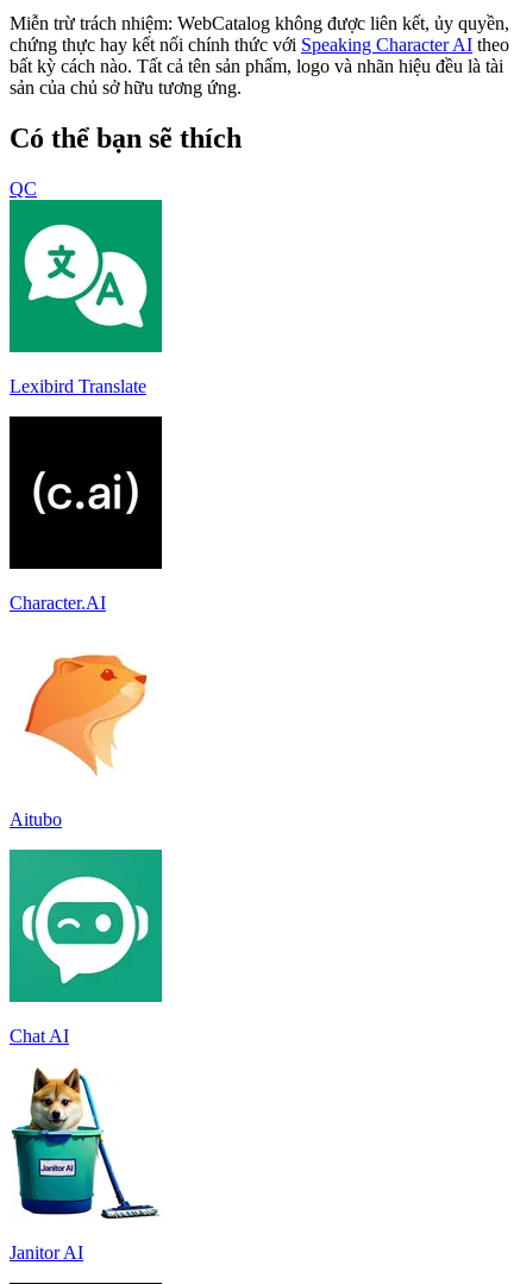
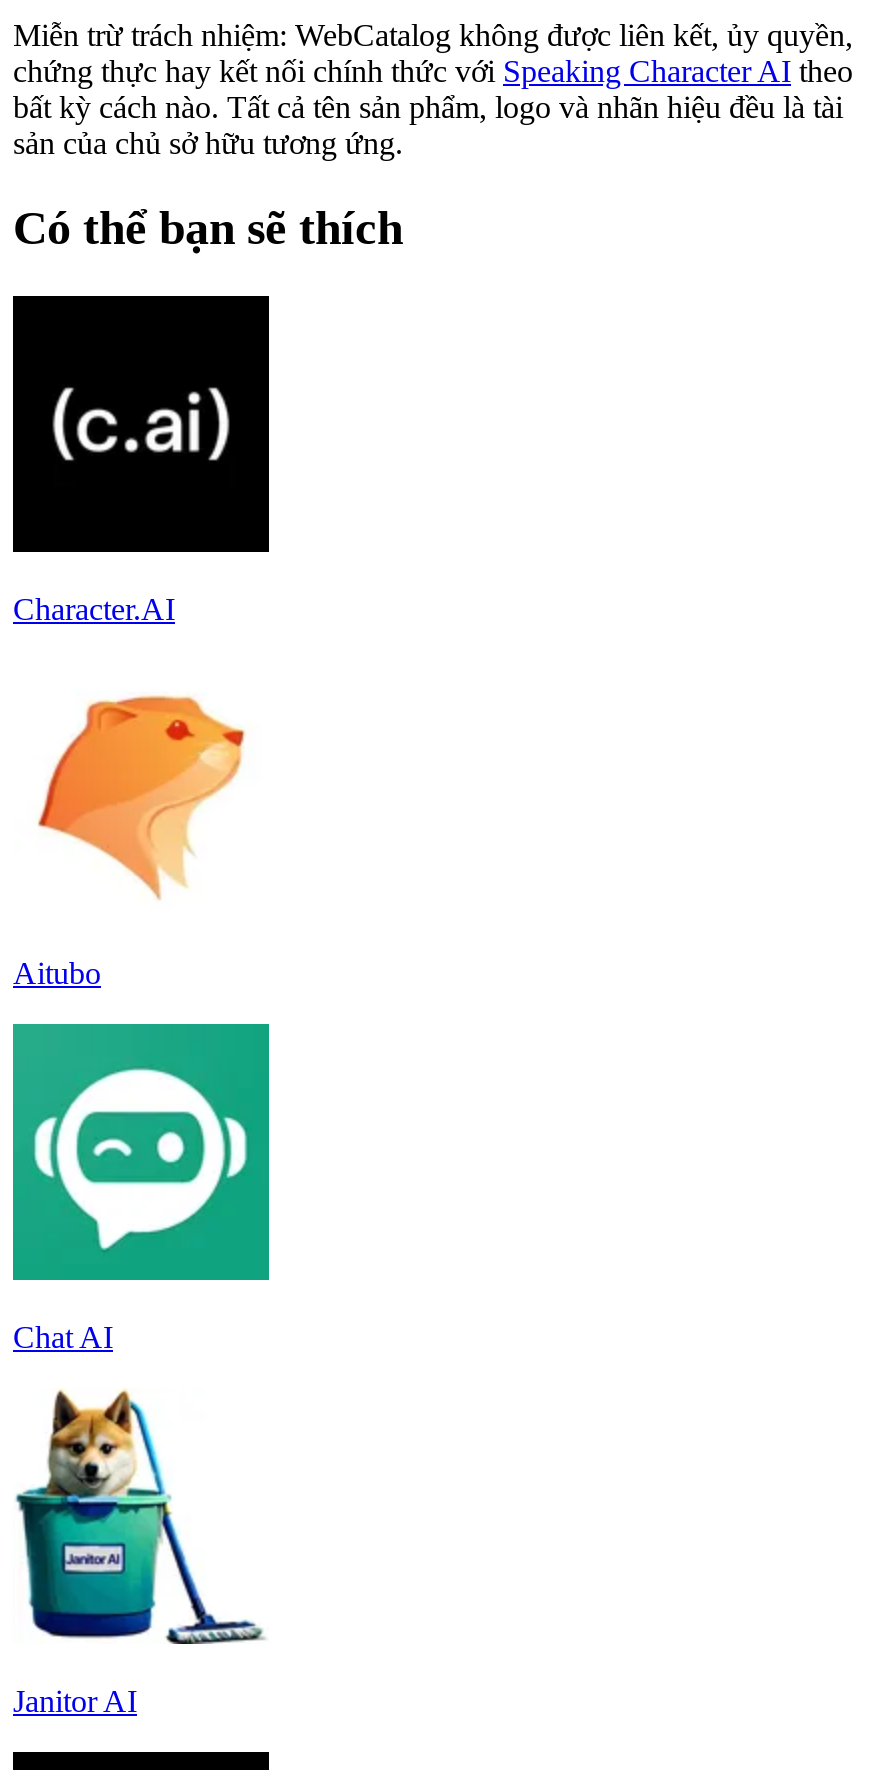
- QC

- [image]
- Lexibird Translate
